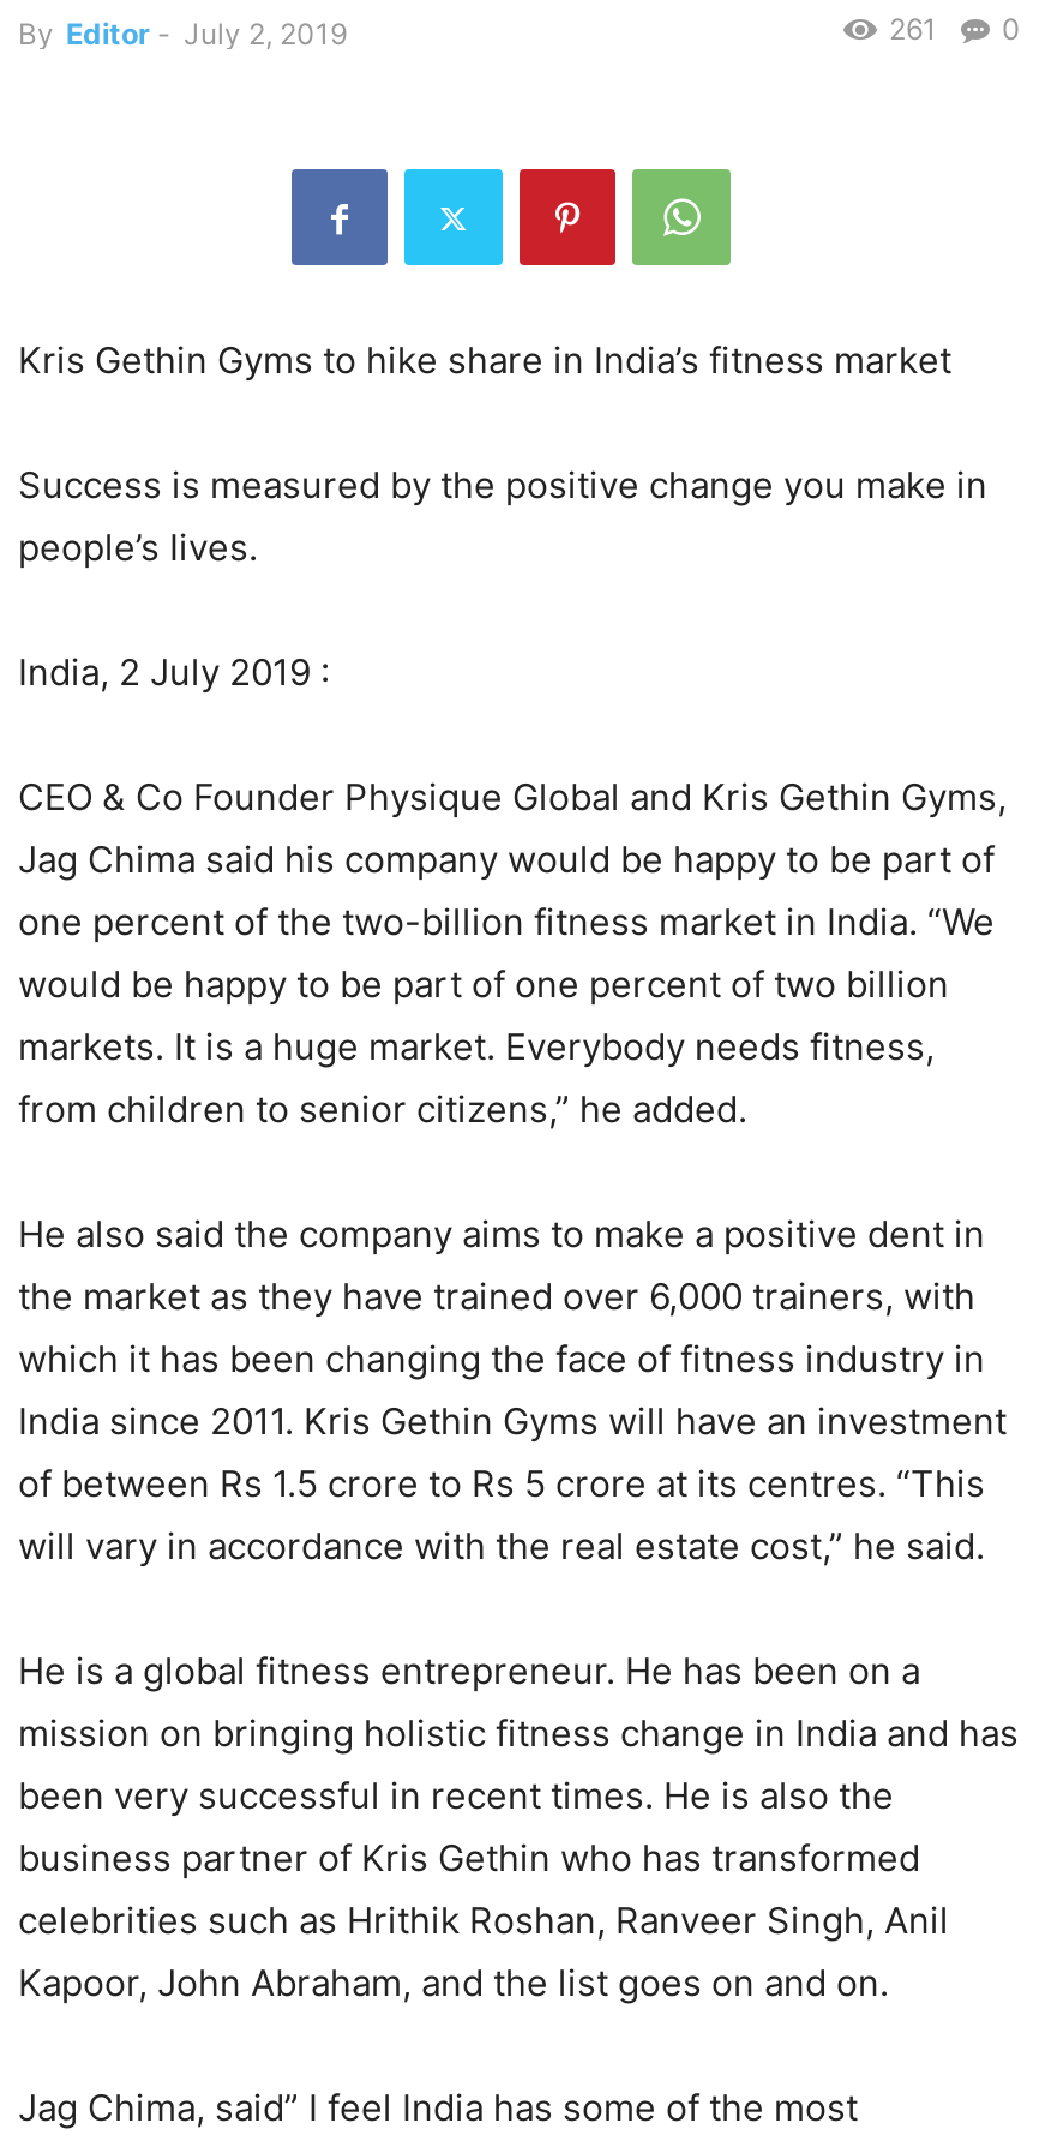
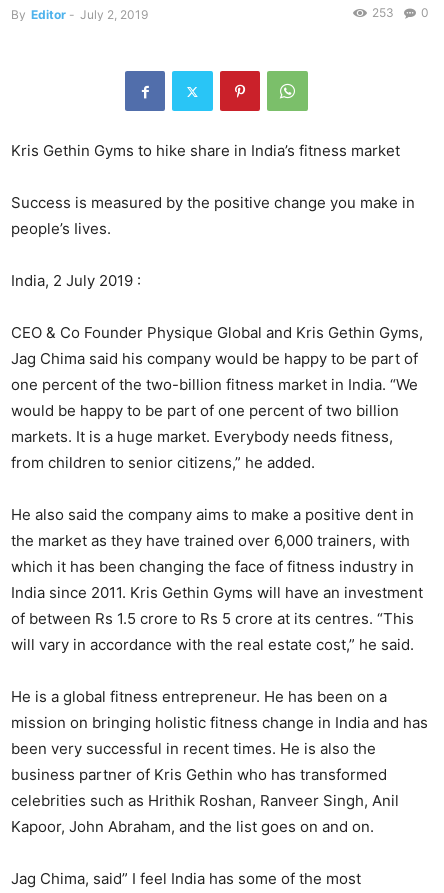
- 261 0
+ 253 0
